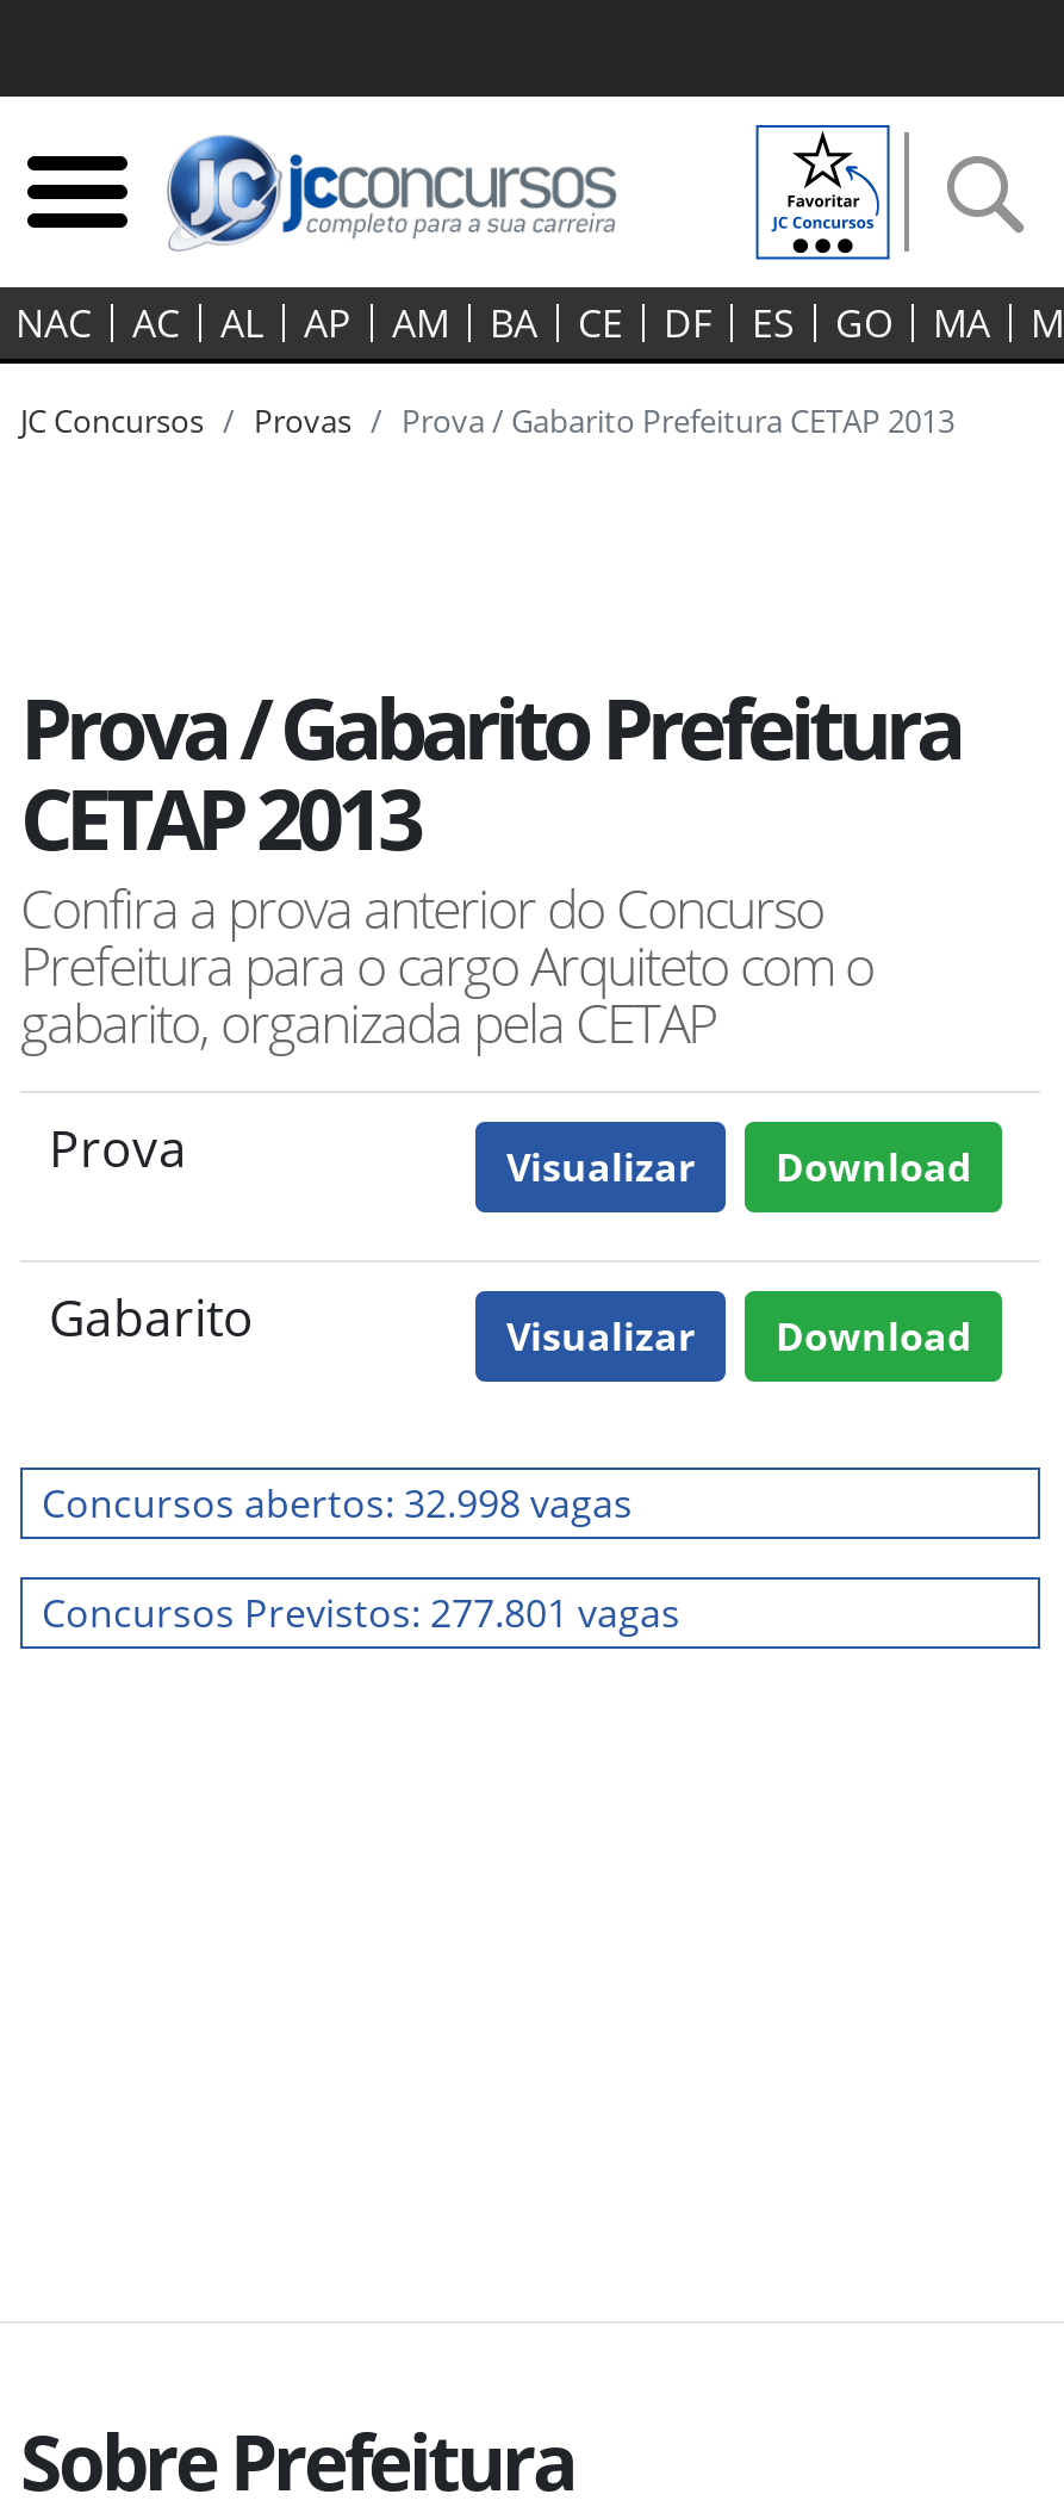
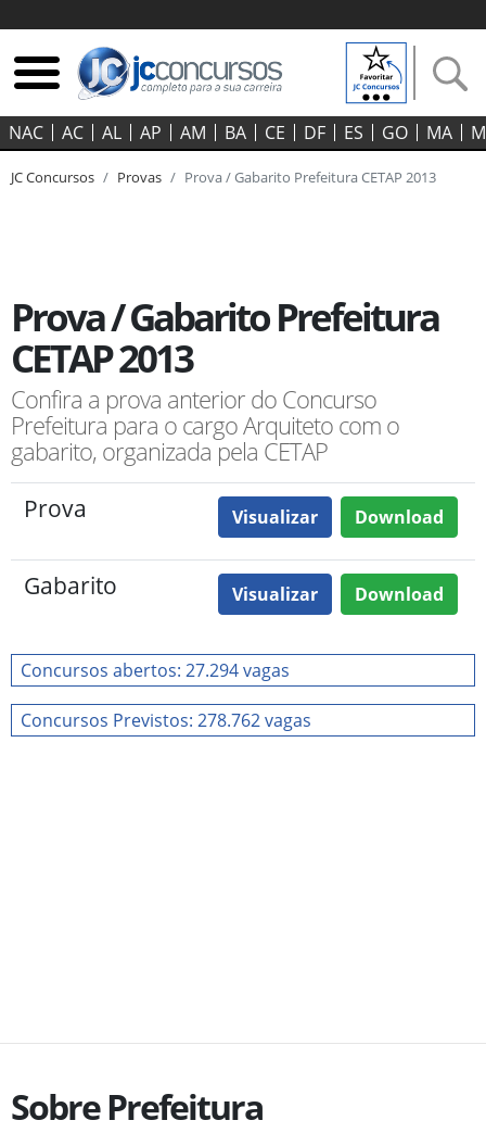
- Concursos abertos: 32.998 vagas
+ Concursos abertos: 27.294 vagas

- Concursos Previstos: 277.801 vagas
+ Concursos Previstos: 278.762 vagas
